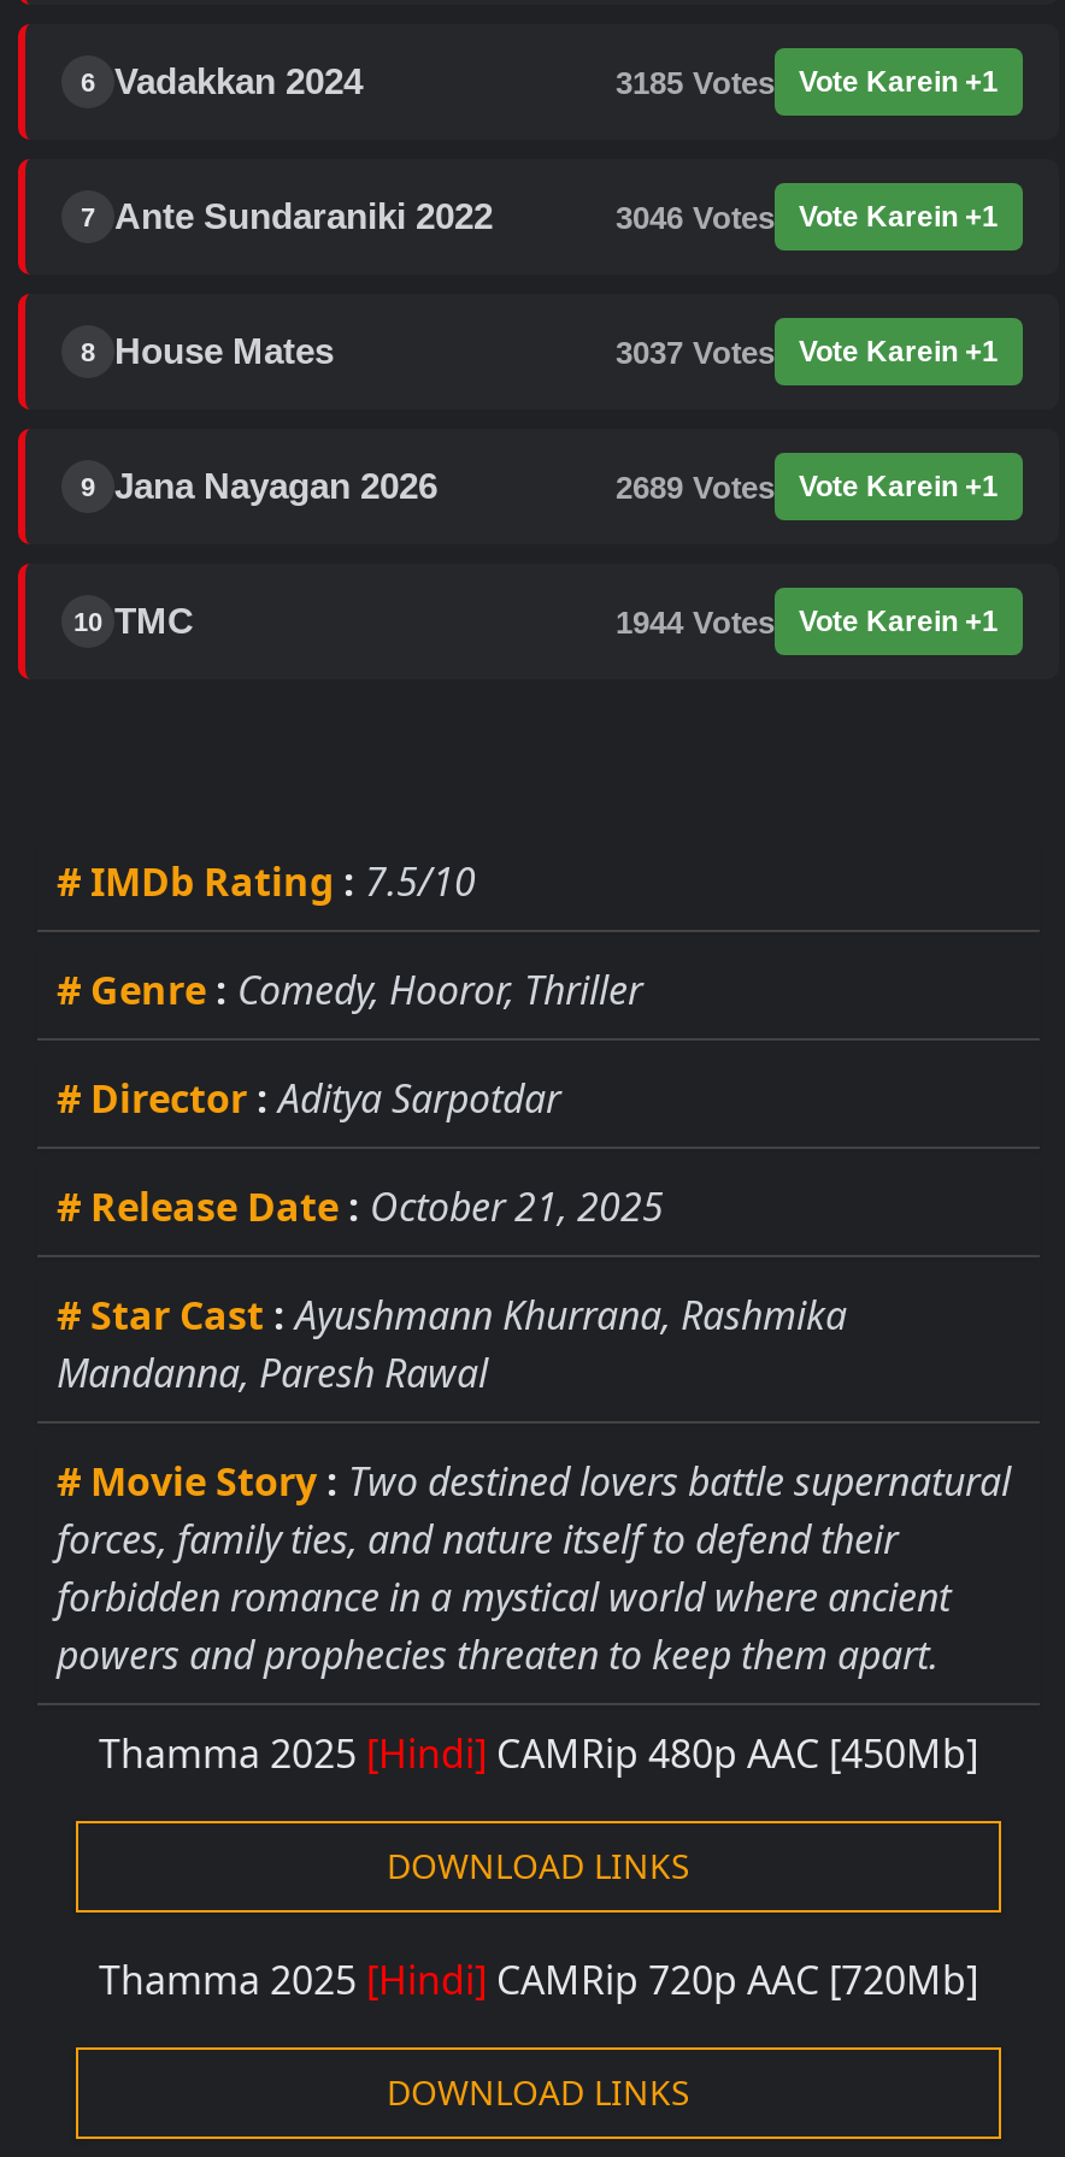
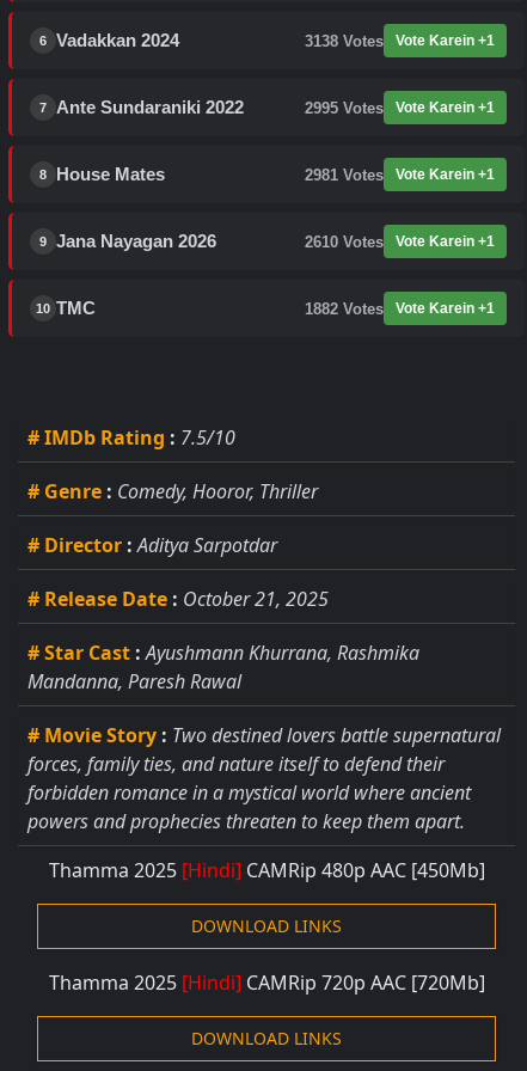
- 3185 Votes Vote Karein +1
+ 3138 Votes Vote Karein +1

- 3046 Votes Vote Karein +1
+ 2995 Votes Vote Karein +1

- 3037 Votes Vote Karein +1
+ 2981 Votes Vote Karein +1

- 2689 Votes Vote Karein +1
+ 2610 Votes Vote Karein +1

- 1944 Votes Vote Karein +1
+ 1882 Votes Vote Karein +1
